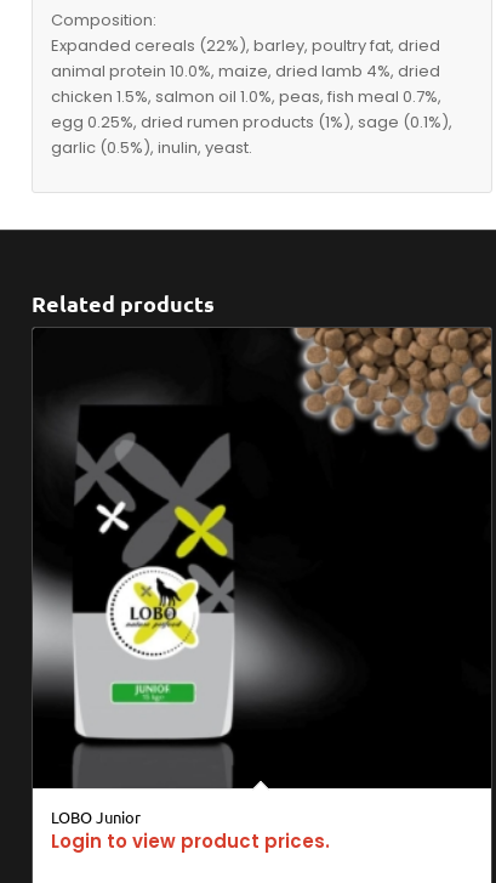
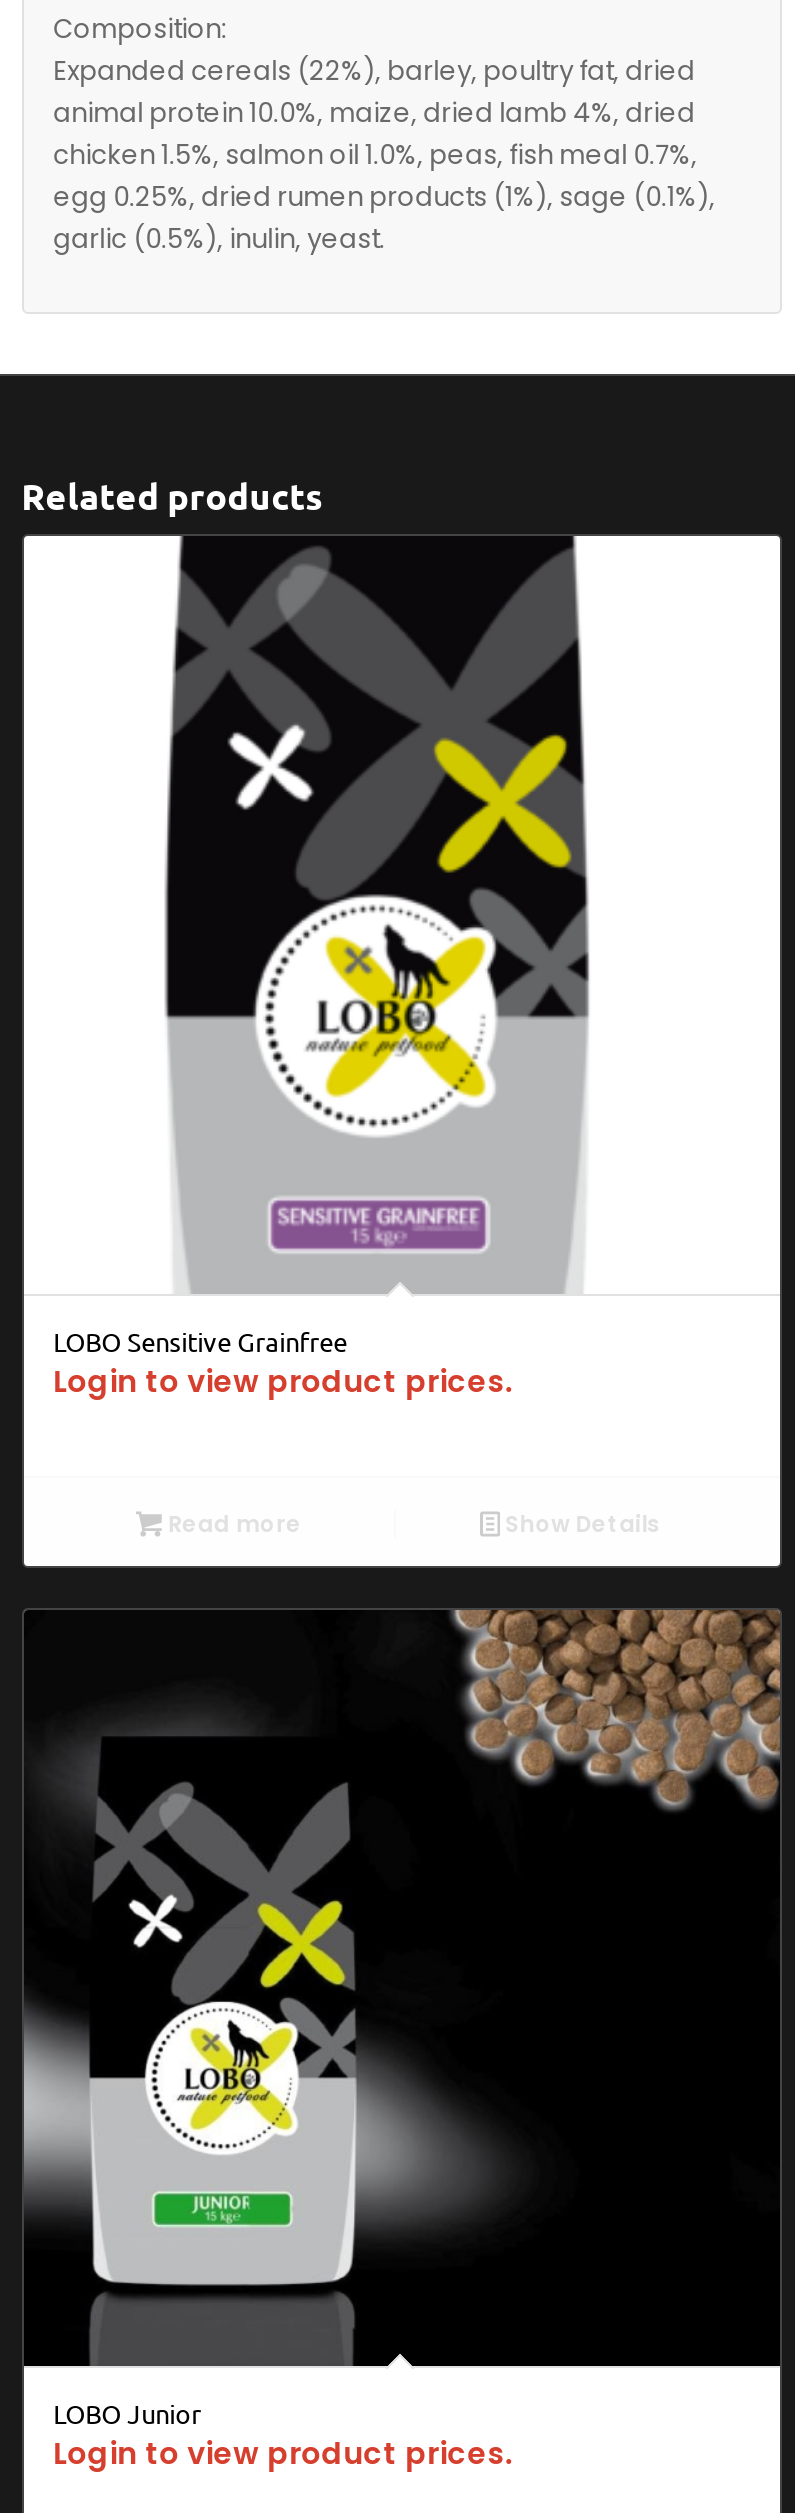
+ [image]
+ LOBO Sensitive Grainfree
+ Login to view product prices.

+ Read more
+ Show Details
